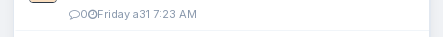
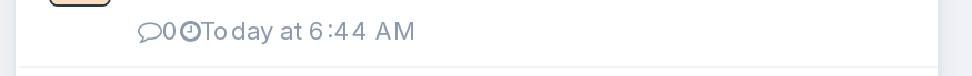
- 0 Friday a31 7:23 AM
+ 0 Today at 6:44 AM
